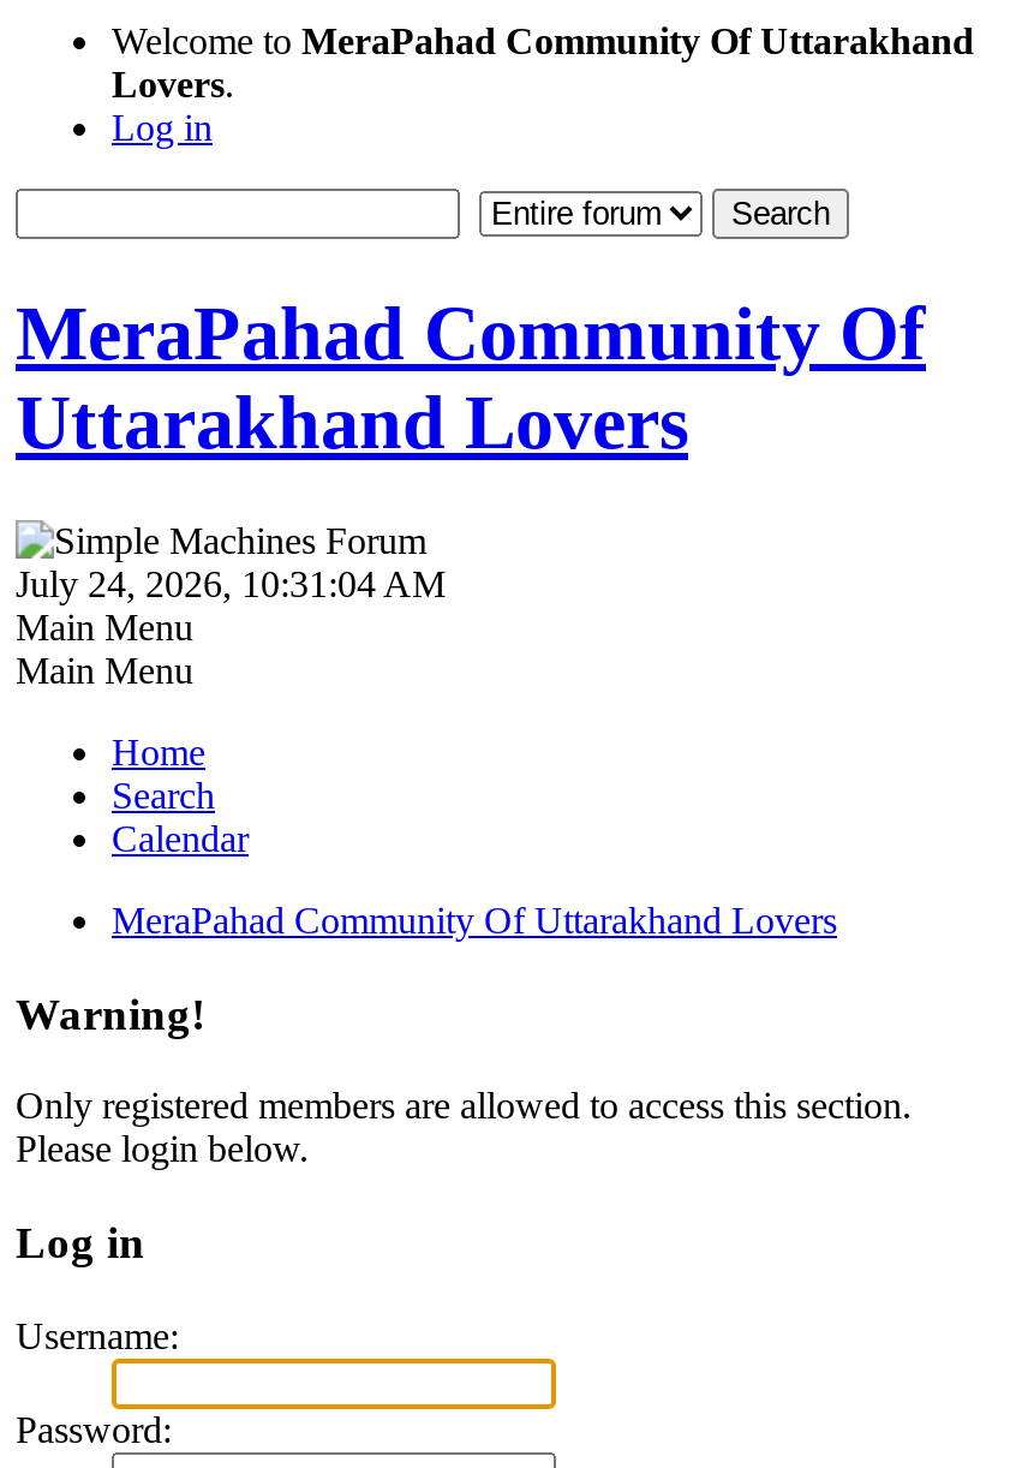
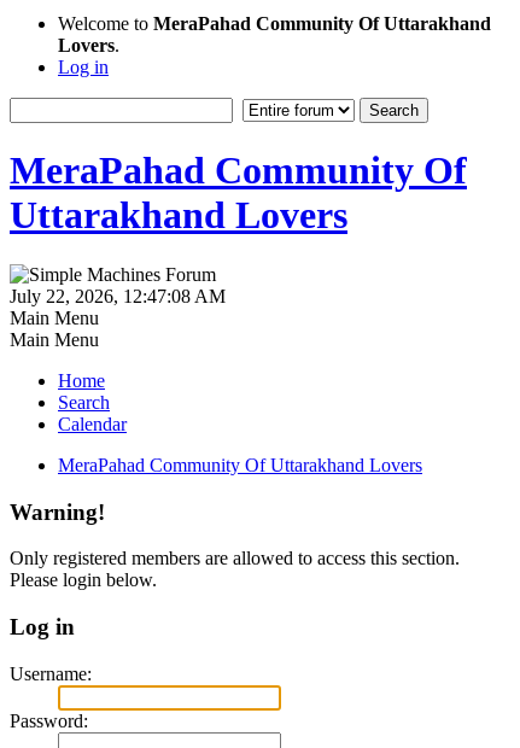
- July 24, 2026, 10:31:04 AM
+ July 22, 2026, 12:47:08 AM
